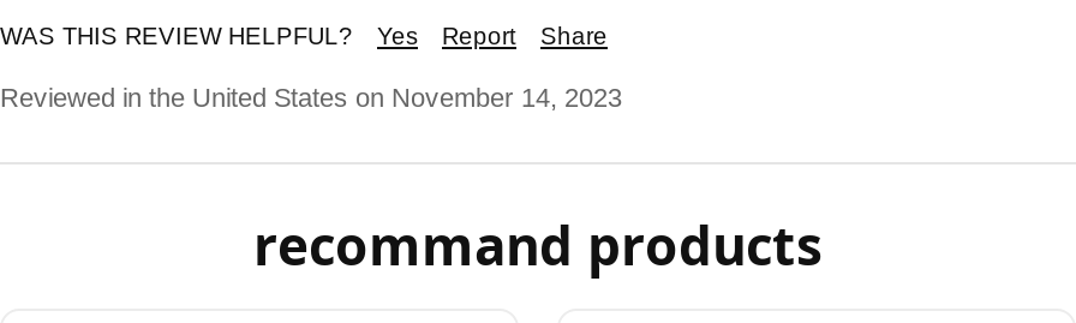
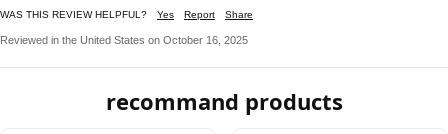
- Reviewed in the United States on November 14, 2023
+ Reviewed in the United States on October 16, 2025
